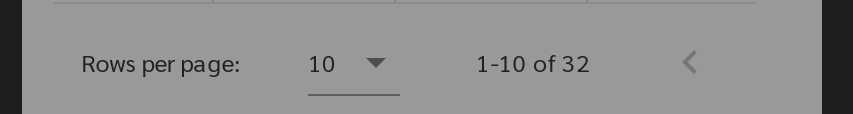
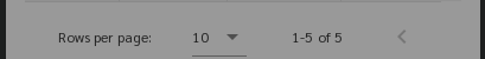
- 1-10 of 32
+ 1-5 of 5
